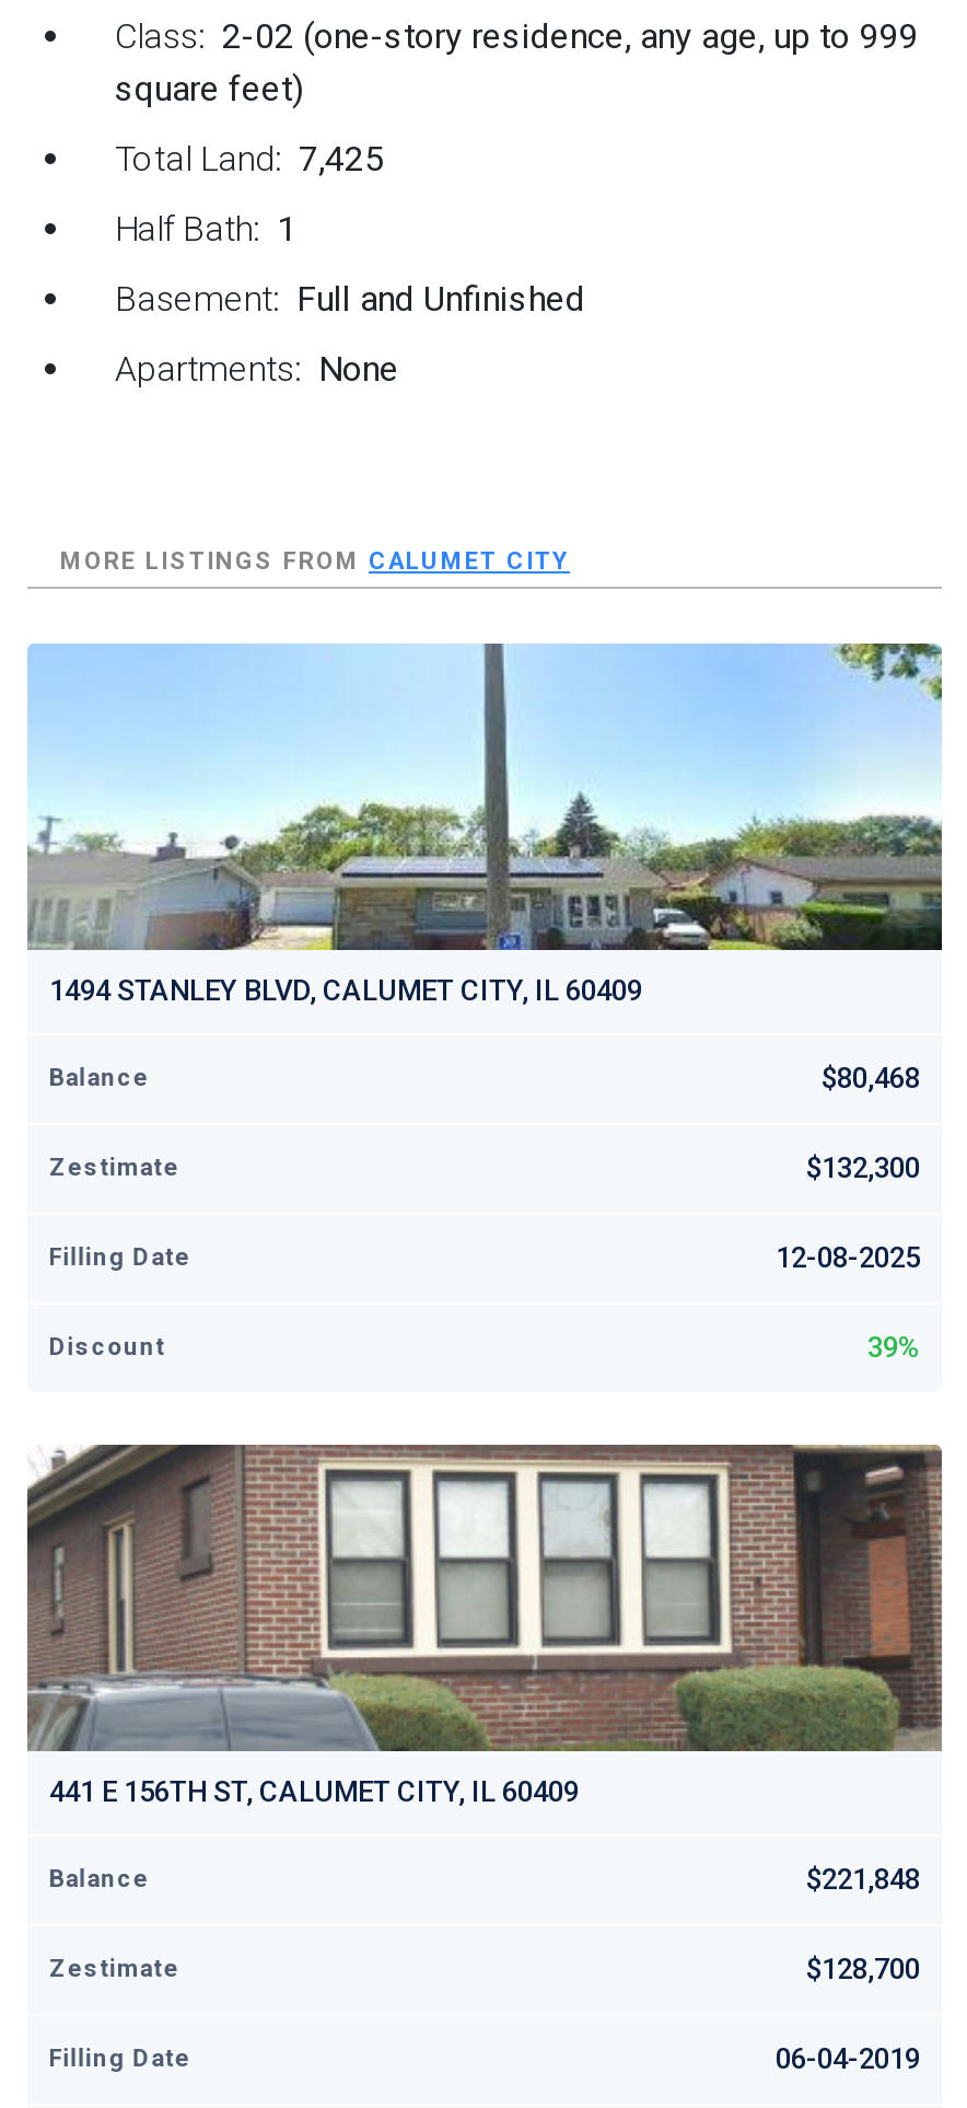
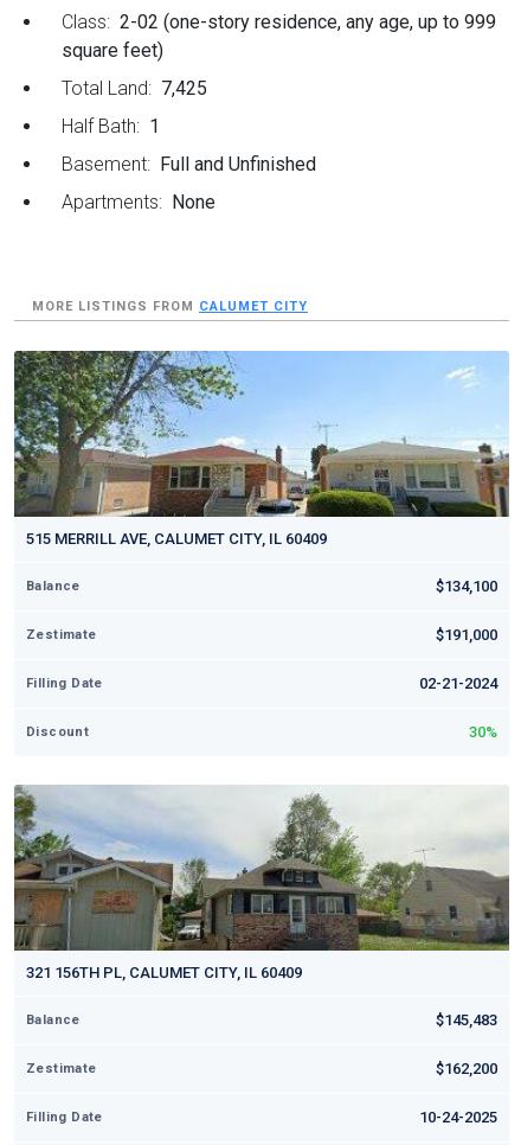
- [image]
- 1494 STANLEY BLVD, CALUMET CITY, IL 60409
+ [image]
+ 515 MERRILL AVE, CALUMET CITY, IL 60409

- $80,468
+ $134,100

- $132,300
+ $191,000

- 12-08-2025
+ 02-21-2024

- 39%
+ 30%

- [image]
- 441 E 156TH ST, CALUMET CITY, IL 60409
+ [image]
+ 321 156TH PL, CALUMET CITY, IL 60409

- $221,848
+ $145,483

- $128,700
+ $162,200

- 06-04-2019
+ 10-24-2025
